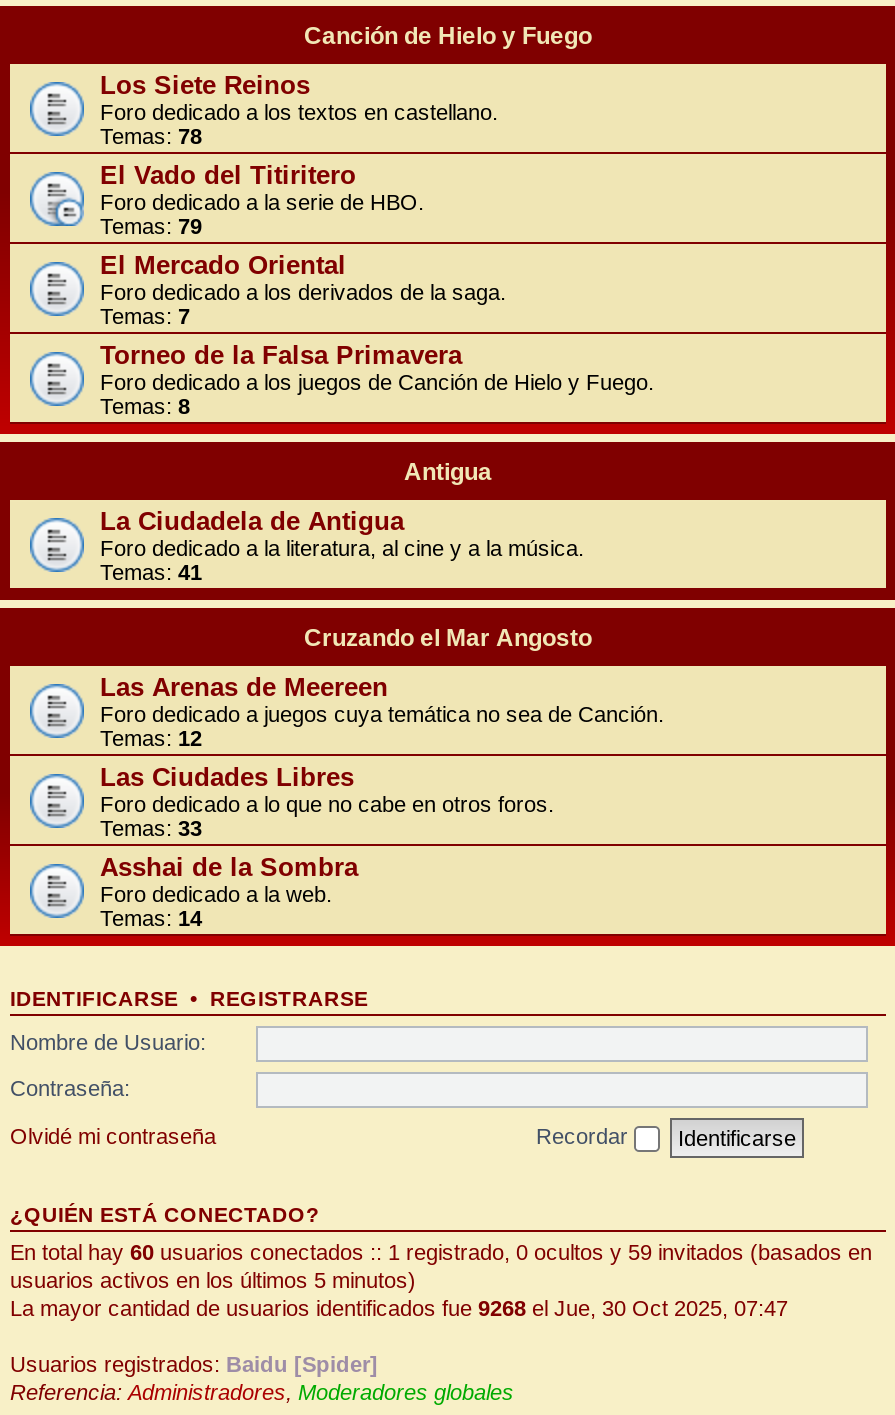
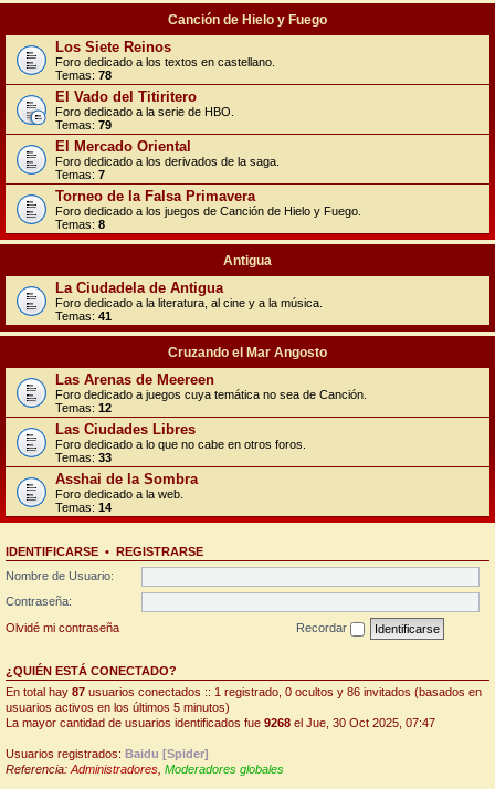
- En total hay 60 usuarios conectados :: 1 registrado, 0 ocultos y 59 invitados (basados en
+ En total hay 87 usuarios conectados :: 1 registrado, 0 ocultos y 86 invitados (basados en
